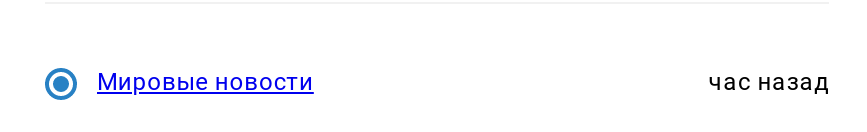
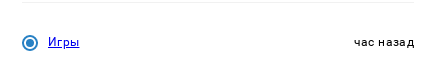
- Мировые новости
+ Игры
